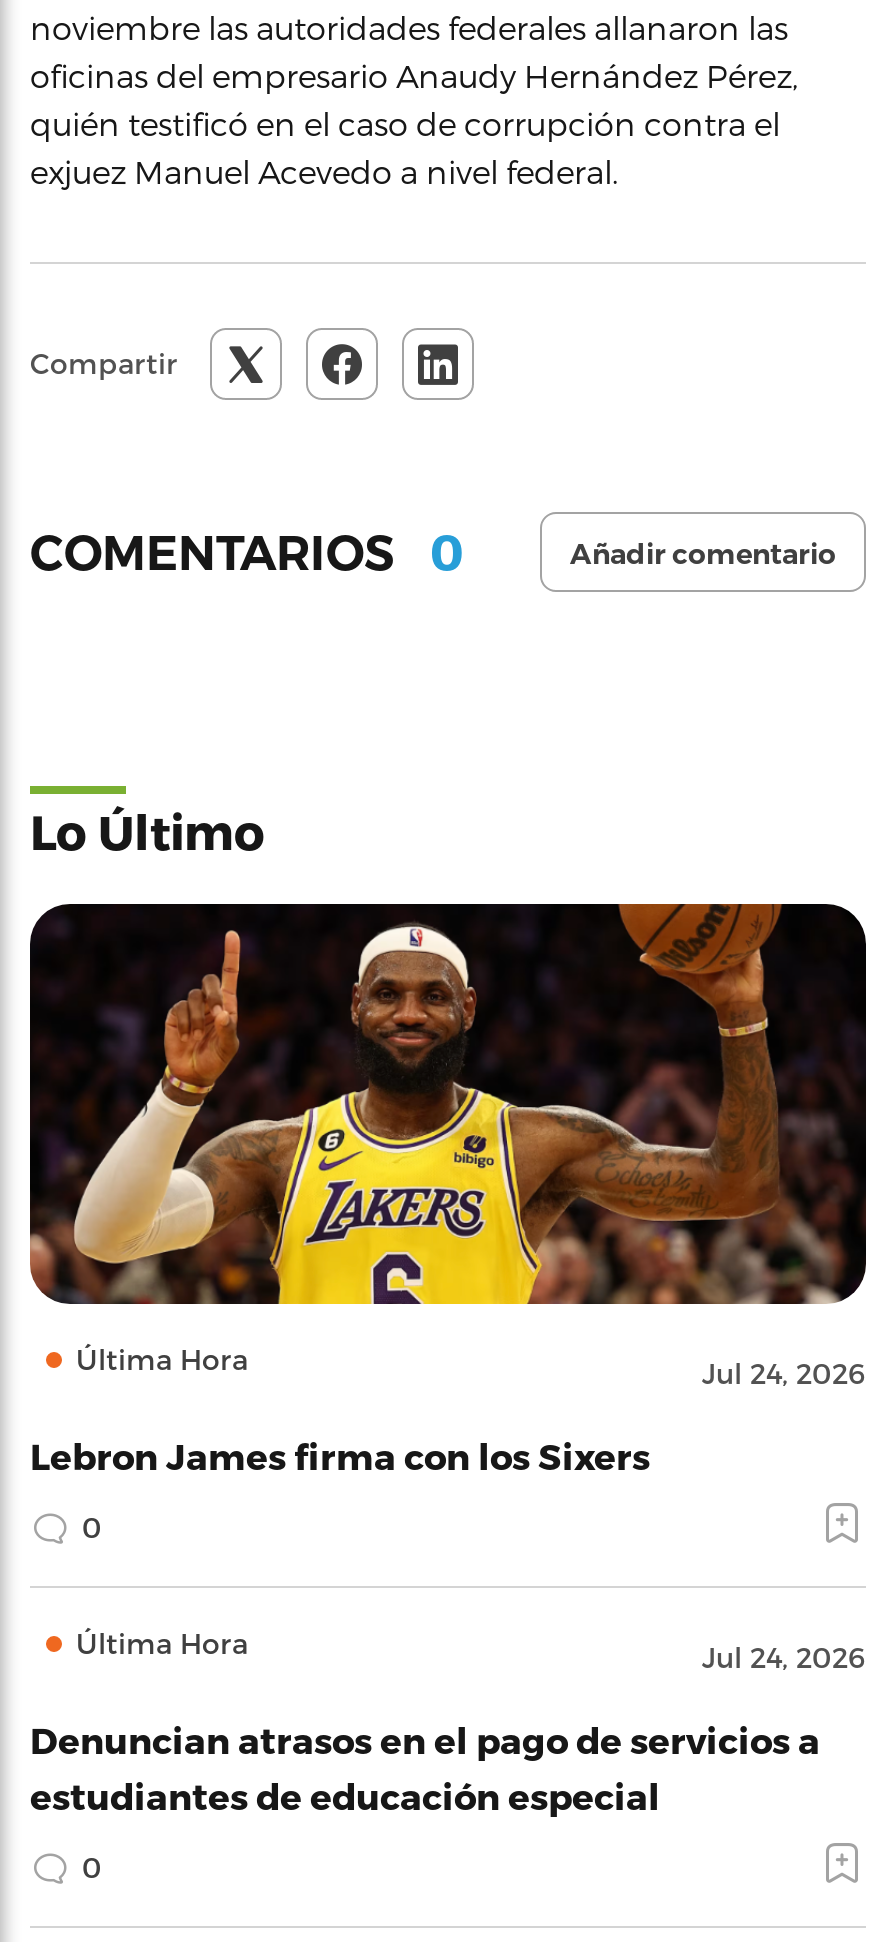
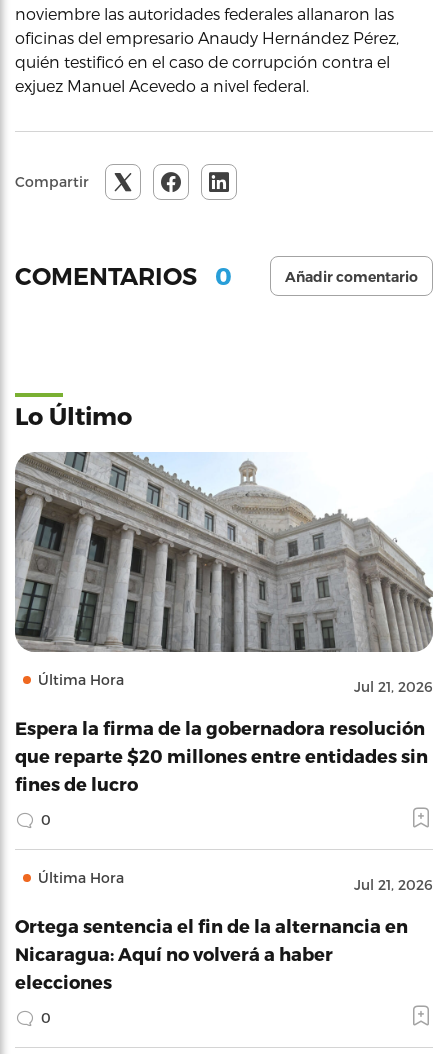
- [image]
- Jul 24, 2026
+ [image]
+ Jul 21, 2026

- Lebron James firma con los Sixers
+ Espera la firma de la gobernadora resolución
+ que reparte $20 millones entre entidades sin
+ fines de lucro

- Jul 24, 2026
+ Jul 21, 2026

- Denuncian atrasos en el pago de servicios a
- estudiantes de educación especial
+ Ortega sentencia el fin de la alternancia en
+ Nicaragua: Aquí no volverá a haber
+ elecciones
